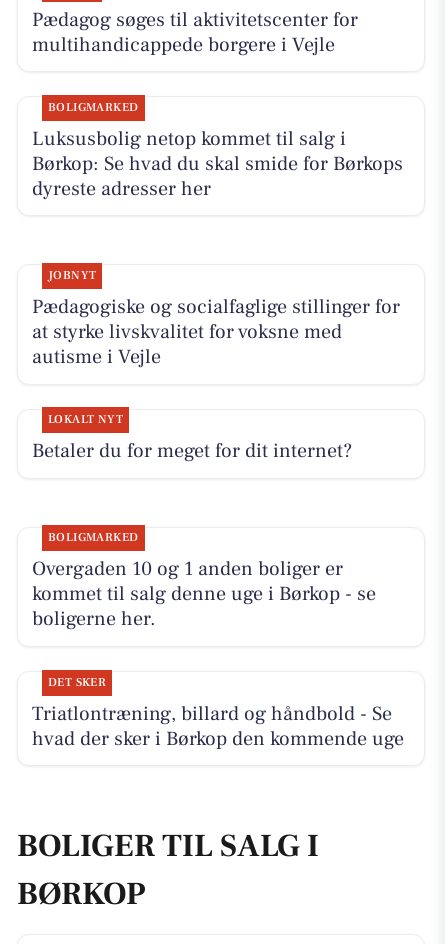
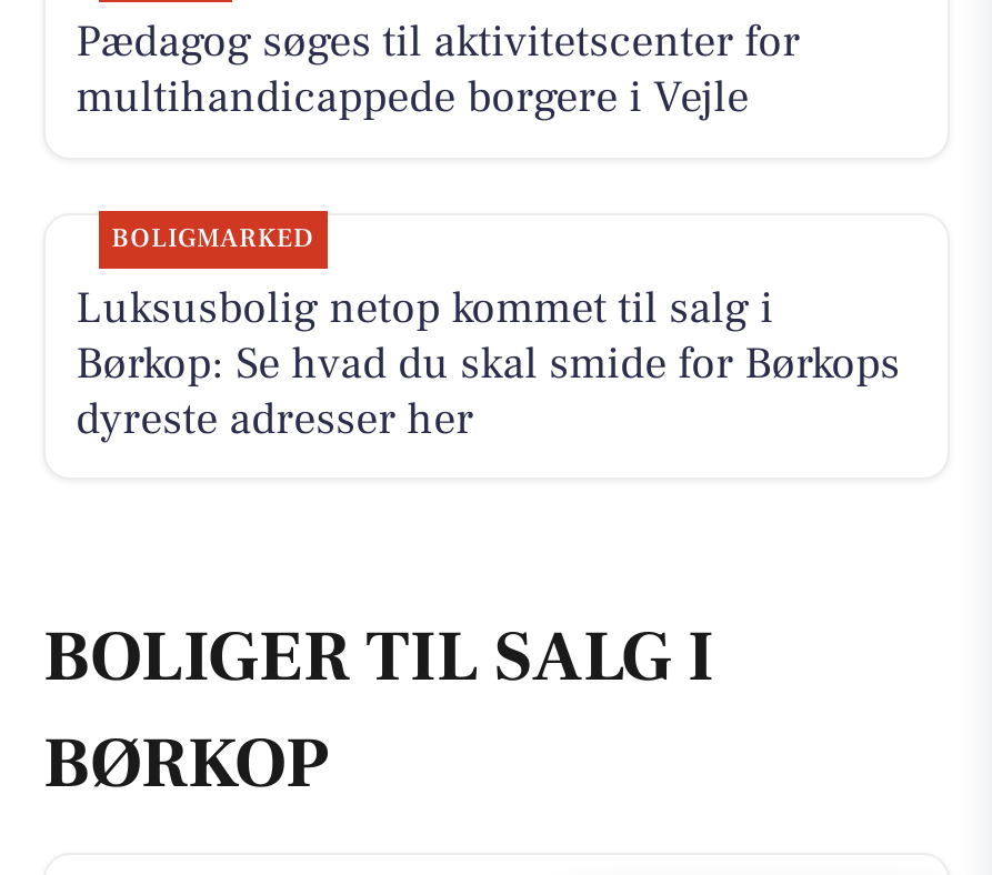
- JOBNYT
- Pædagogiske og socialfaglige stillinger for
- at styrke livskvalitet for voksne med
- autisme i Vejle
- LOKALT NYT
- Betaler du for meget for dit internet?

- BOLIGMARKED
- Overgaden 10 og 1 anden boliger er
- kommet til salg denne uge i Børkop - se
- boligerne her.
- DET SKER
- Triatlontræning, billard og håndbold - Se
- hvad der sker i Børkop den kommende uge
